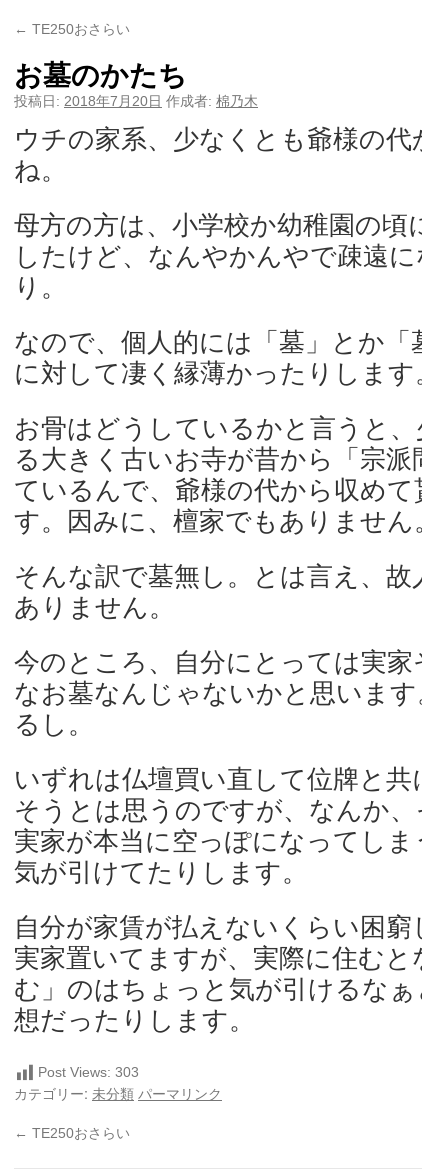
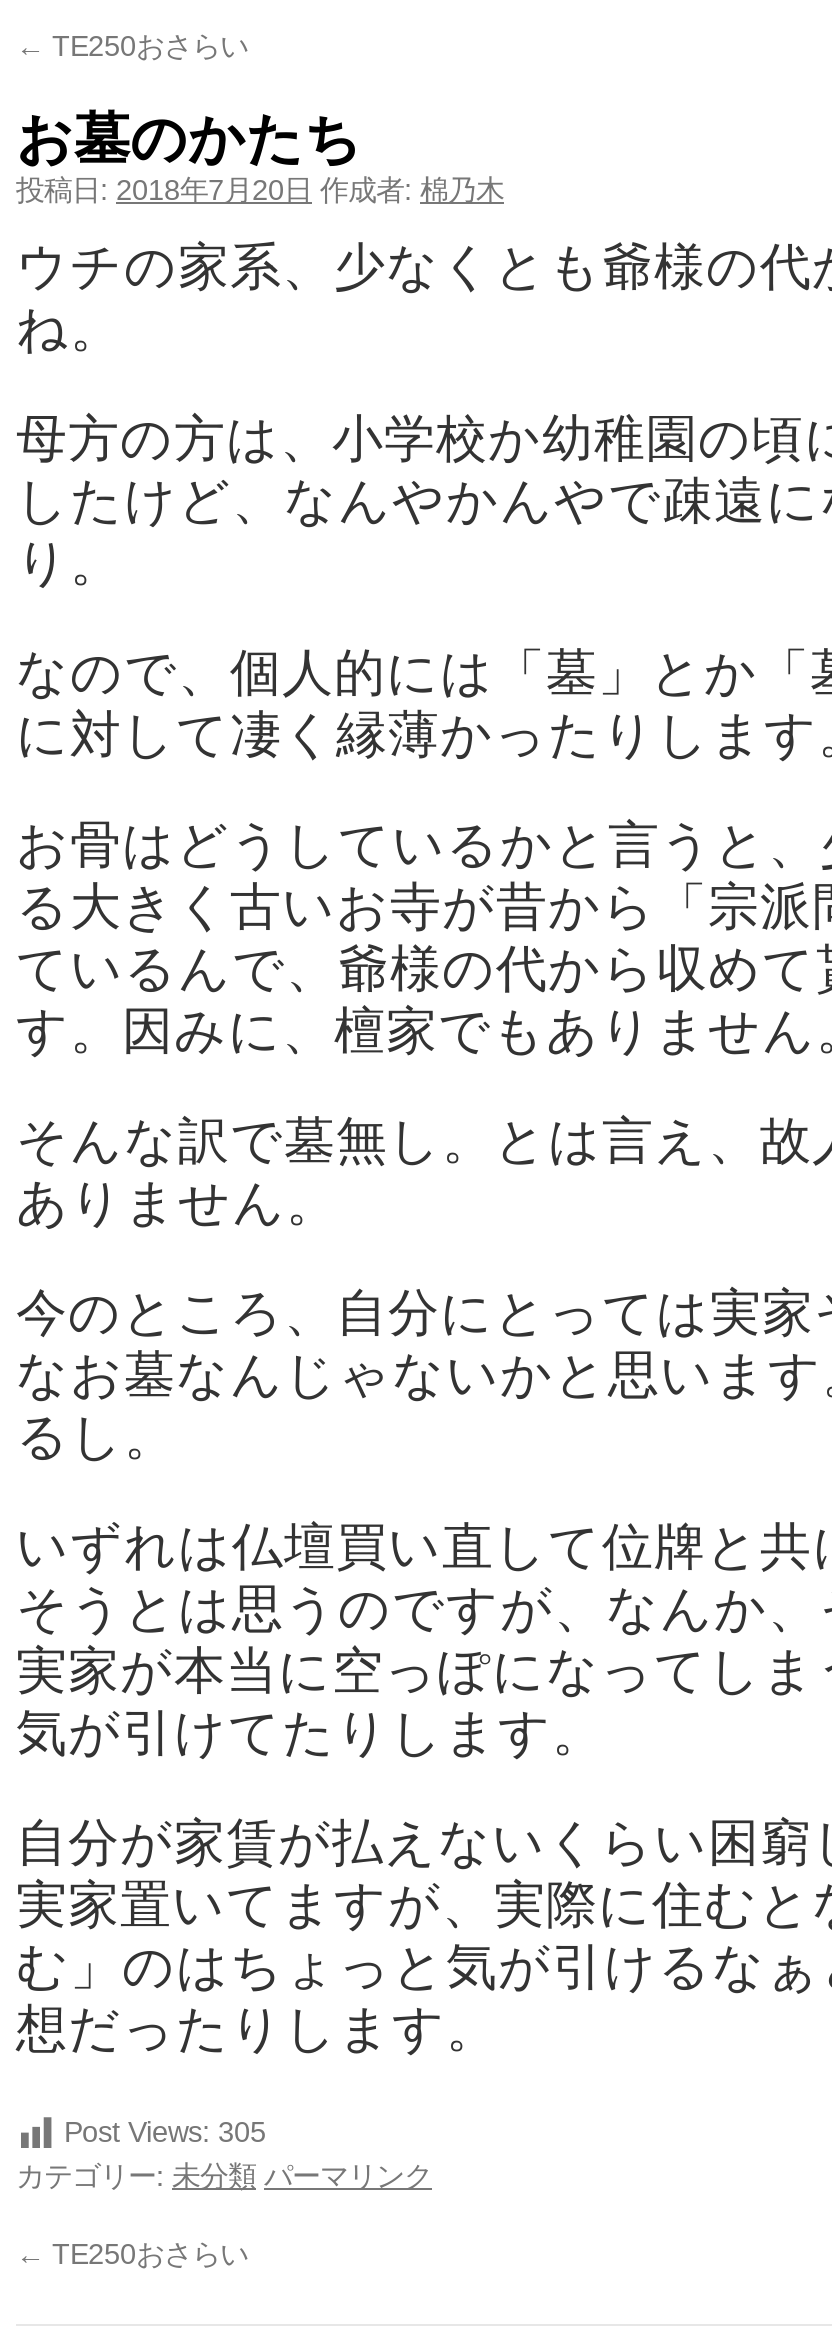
- Post Views: 303
+ Post Views: 305
